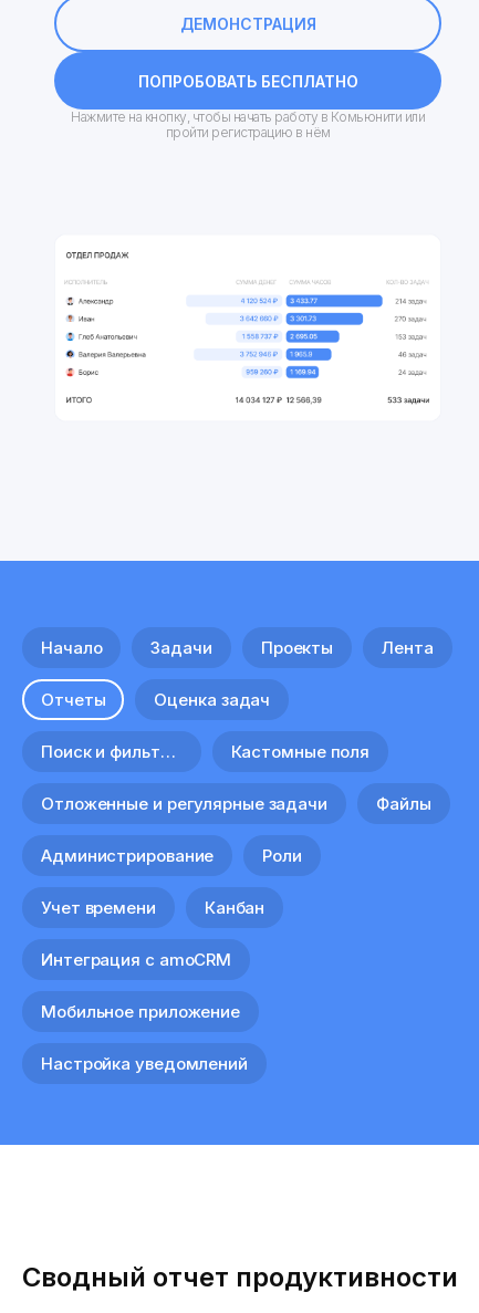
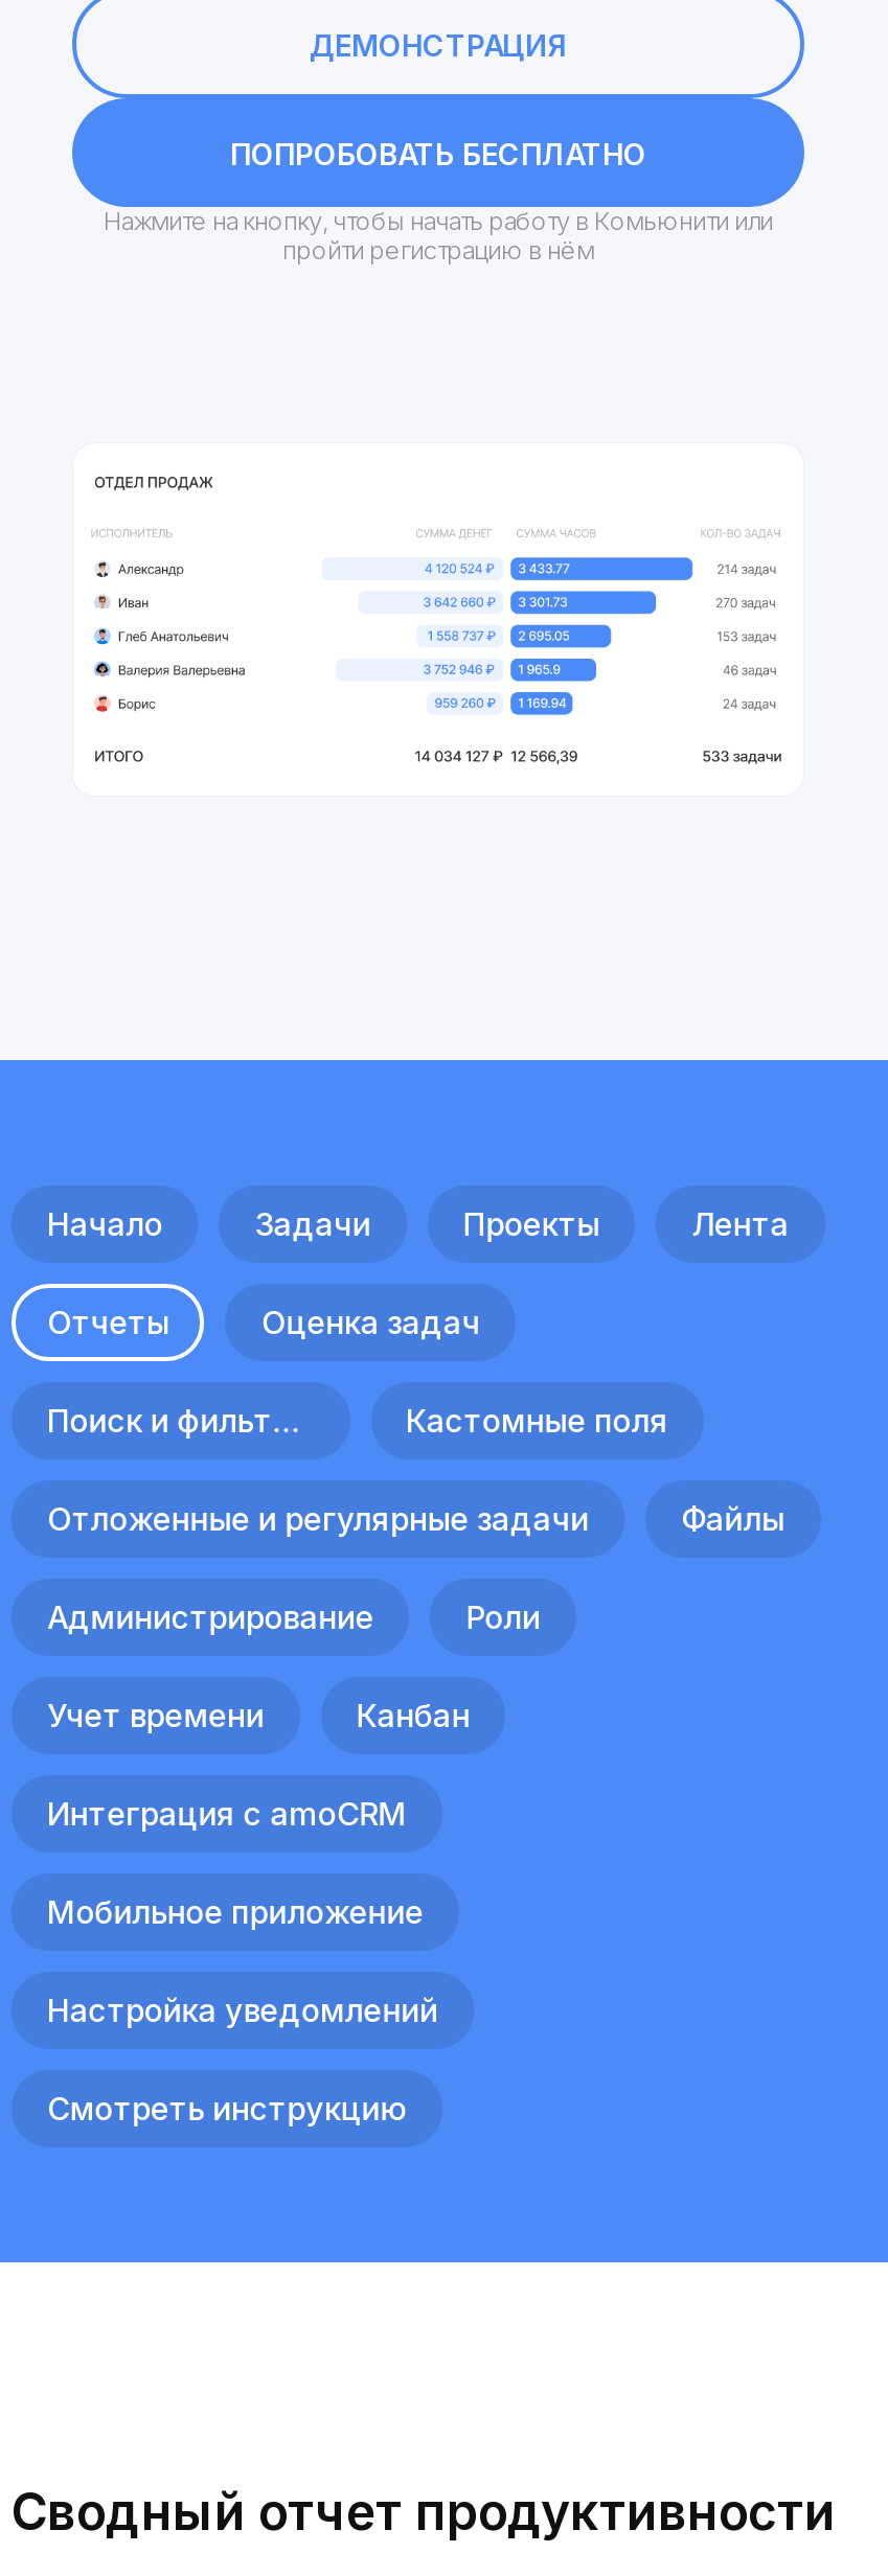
+ Смотреть инструкцию
